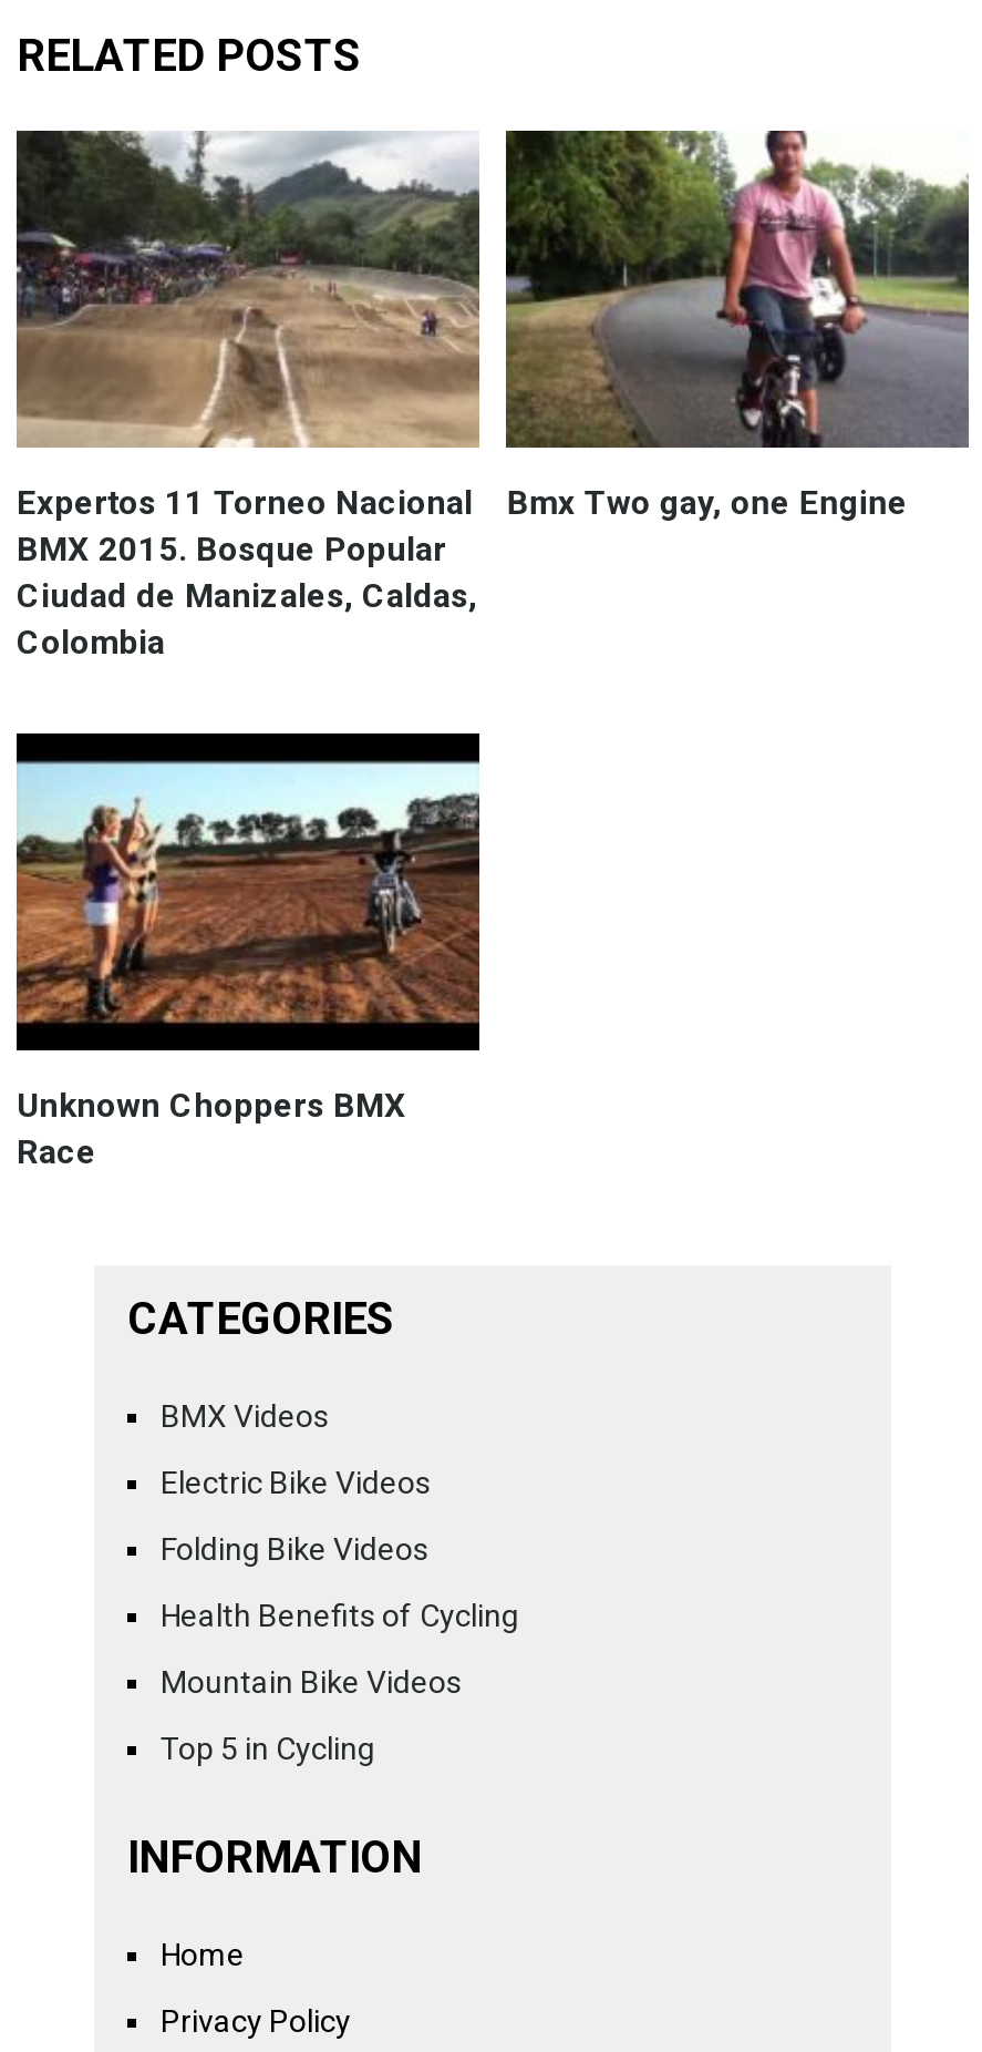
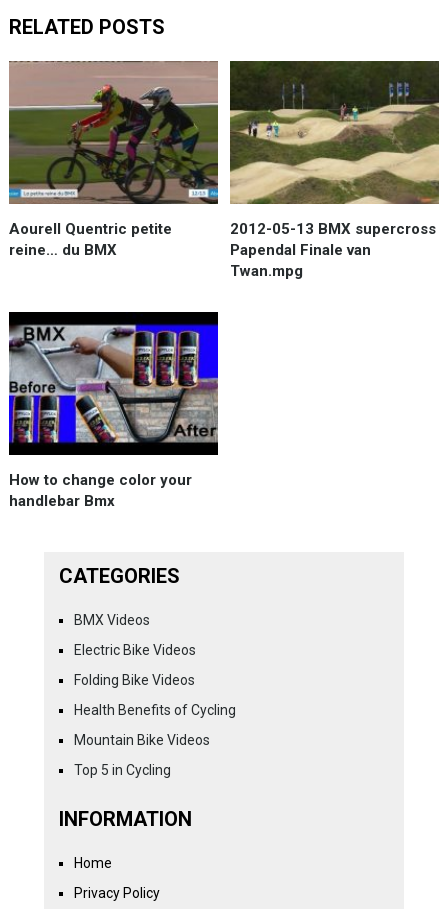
- [image]
- Expertos 11 Torneo Nacional
- BMX 2015. Bosque Popular
- Ciudad de Manizales, Caldas,
- Colombia
+ [image]
+ Aourell Quentric petite
+ reine… du BMX

- [image]
- Bmx Two gay, one Engine
+ [image]
+ 2012-05-13 BMX supercross
+ Papendal Finale van
+ Twan.mpg

- [image]
- Unknown Choppers BMX
- Race
+ [image]
+ How to change color your
+ handlebar Bmx
